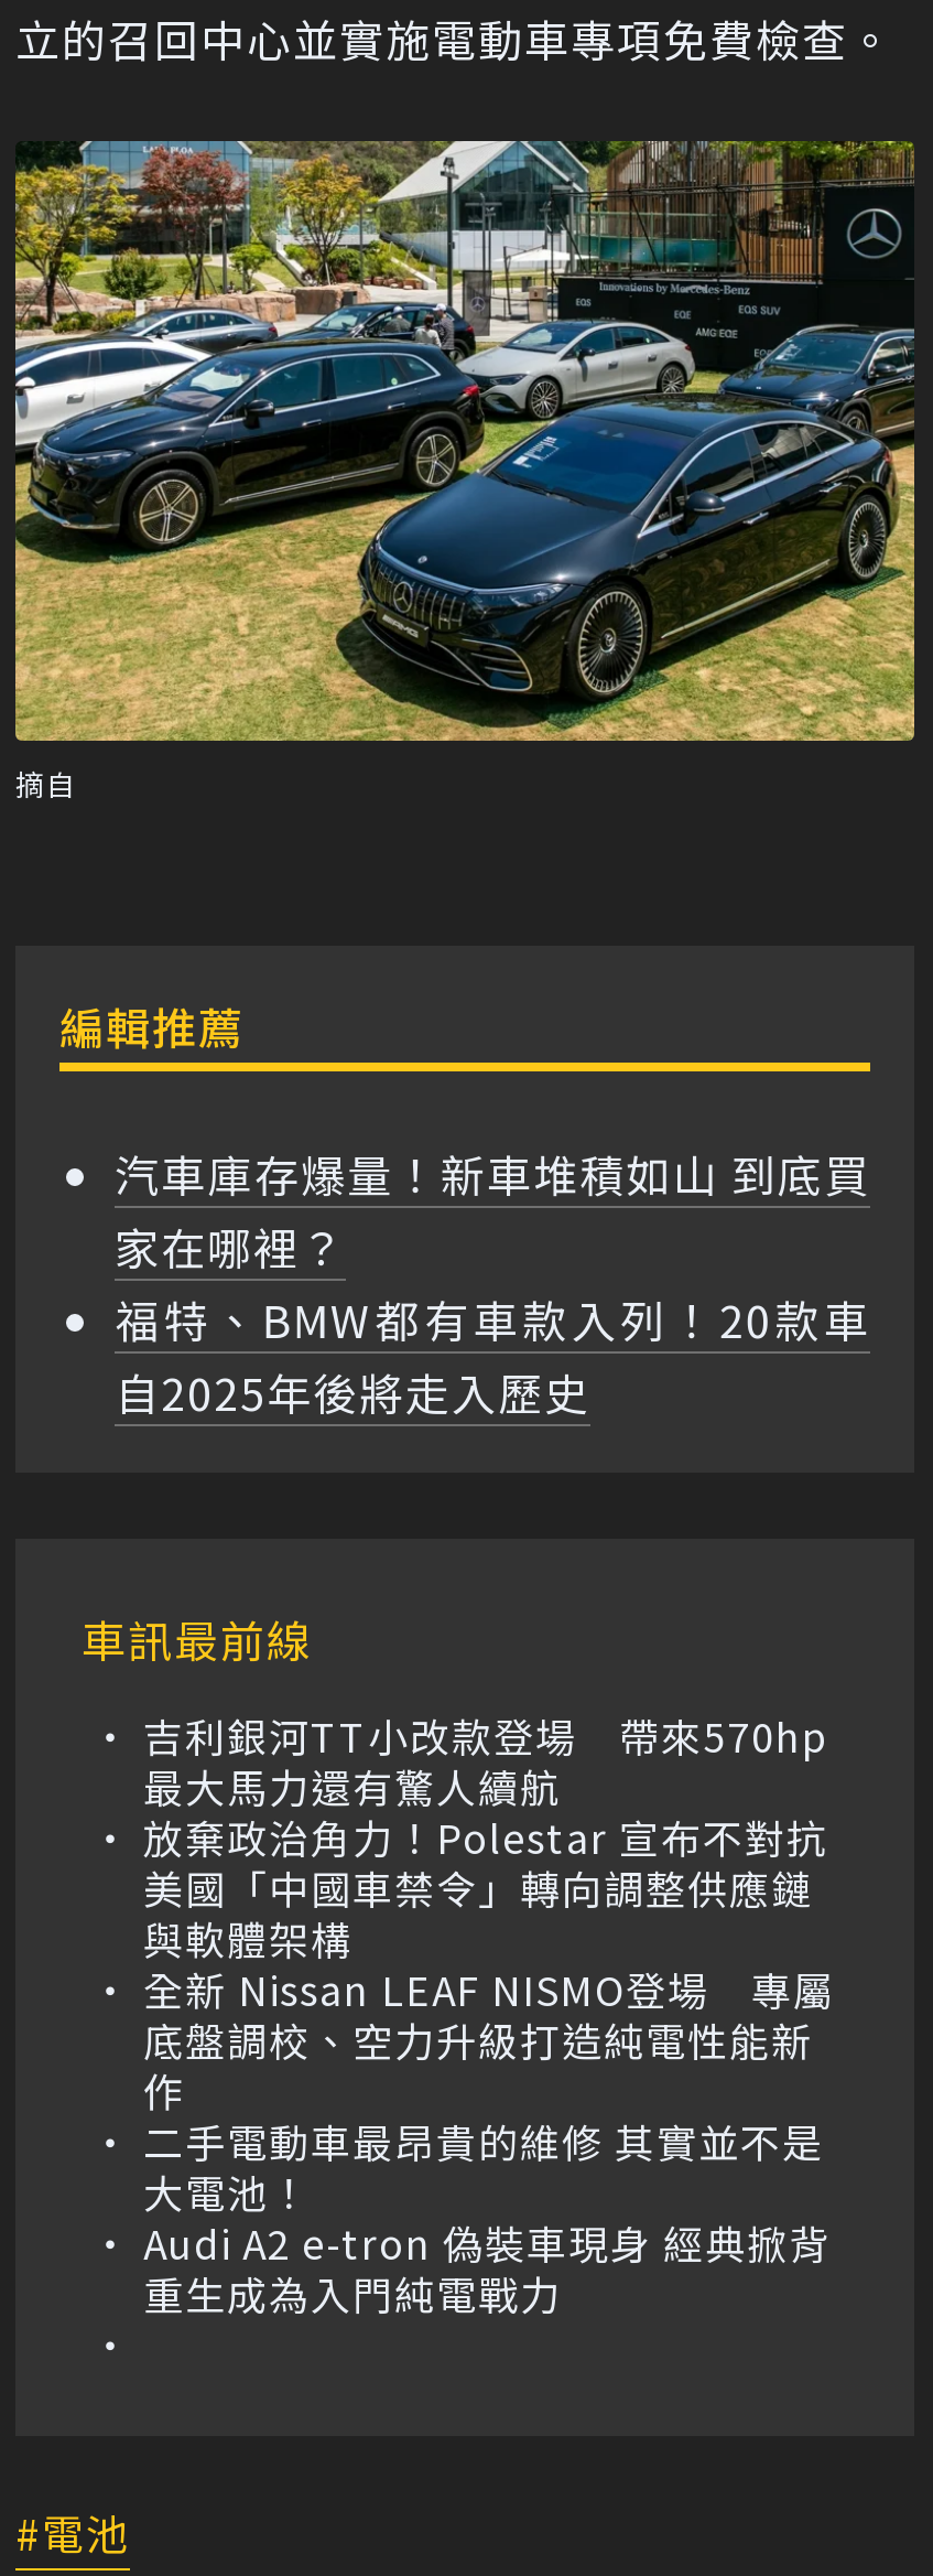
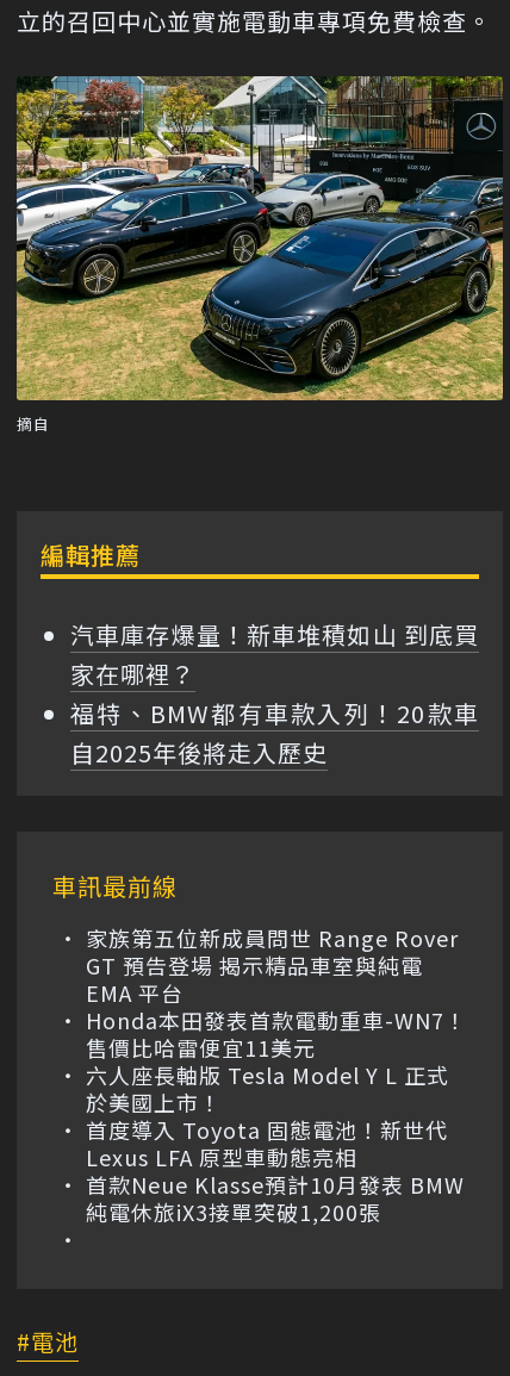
- 吉利銀河TT小改款登場 帶來570hp
- 最大馬力還有驚人續航
- 放棄政治角力！Polestar 宣布不對抗
- 美國「中國車禁令」轉向調整供應鏈
- 與軟體架構
- 全新 Nissan LEAF NISMO登場 專屬
- 底盤調校、空力升級打造純電性能新
- 作
- 二手電動車最昂貴的維修 其實並不是
- 大電池！
- Audi A2 e-tron 偽裝車現身 經典掀背
- 重生成為入門純電戰力
+ 家族第五位新成員問世 Range Rover
+ GT 預告登場 揭示精品車室與純電
+ EMA 平台
+ Honda本田發表首款電動重車-WN7！
+ 售價比哈雷便宜11美元
+ 六人座長軸版 Tesla Model Y L 正式
+ 於美國上市！
+ 首度導入 Toyota 固態電池！新世代
+ Lexus LFA 原型車動態亮相
+ 首款Neue Klasse預計10月發表 BMW
+ 純電休旅iX3接單突破1,200張
